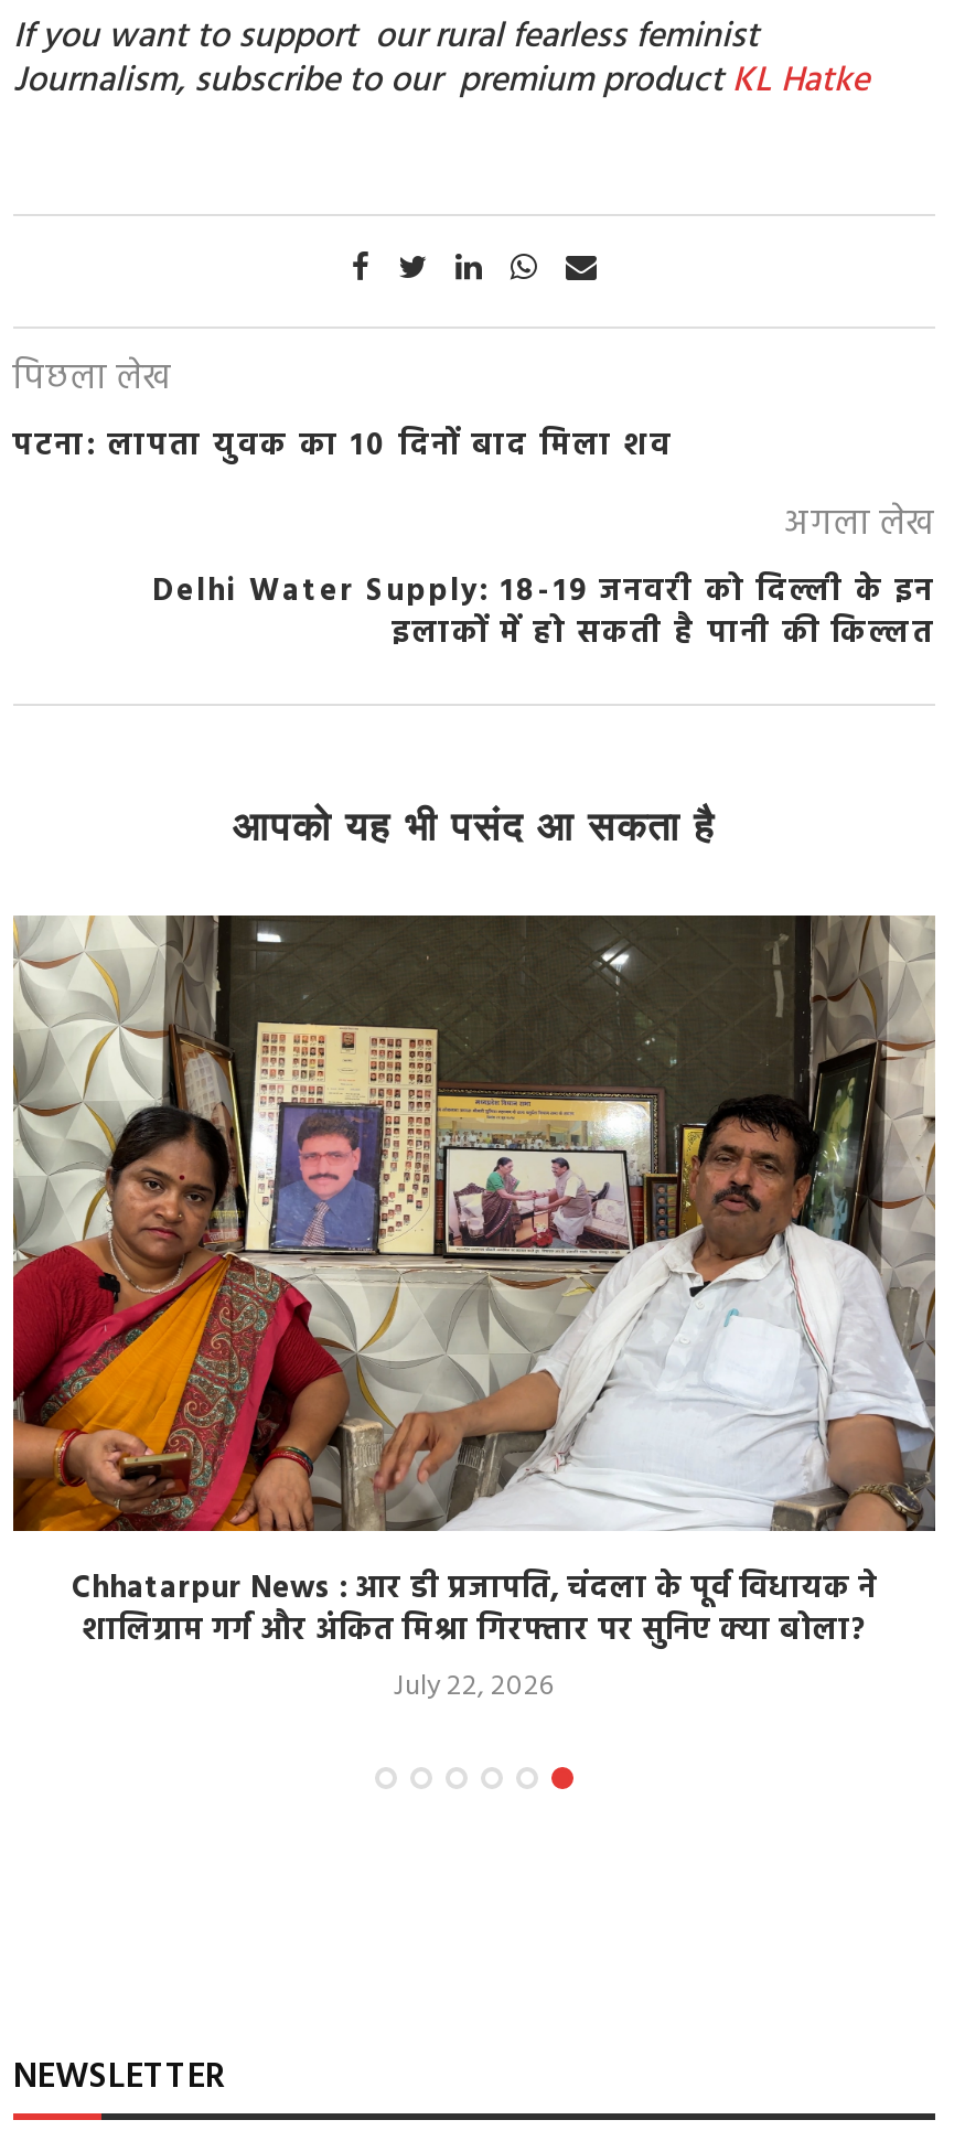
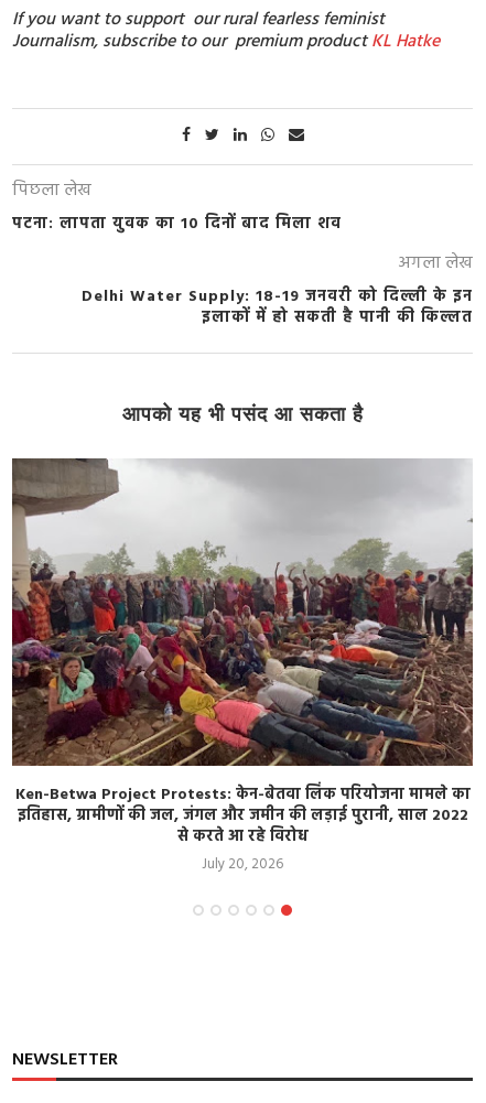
- [image]
- Chhatarpur News : आर डी प्रजापति, चंदला के पूर्व विधायक ने
- शालिग्राम गर्ग और अंकित मिश्रा गिरफ्तार पर सुनिए क्या बोला?
- July 22, 2026
+ [image]
+ Ken-Betwa Project Protests: केन-बेतवा लिंक परियोजना मामले का
+ इतिहास, ग्रामीणों की जल, जंगल और जमीन की लड़ाई पुरानी, साल 2022
+ से करते आ रहे विरोध
+ July 20, 2026
